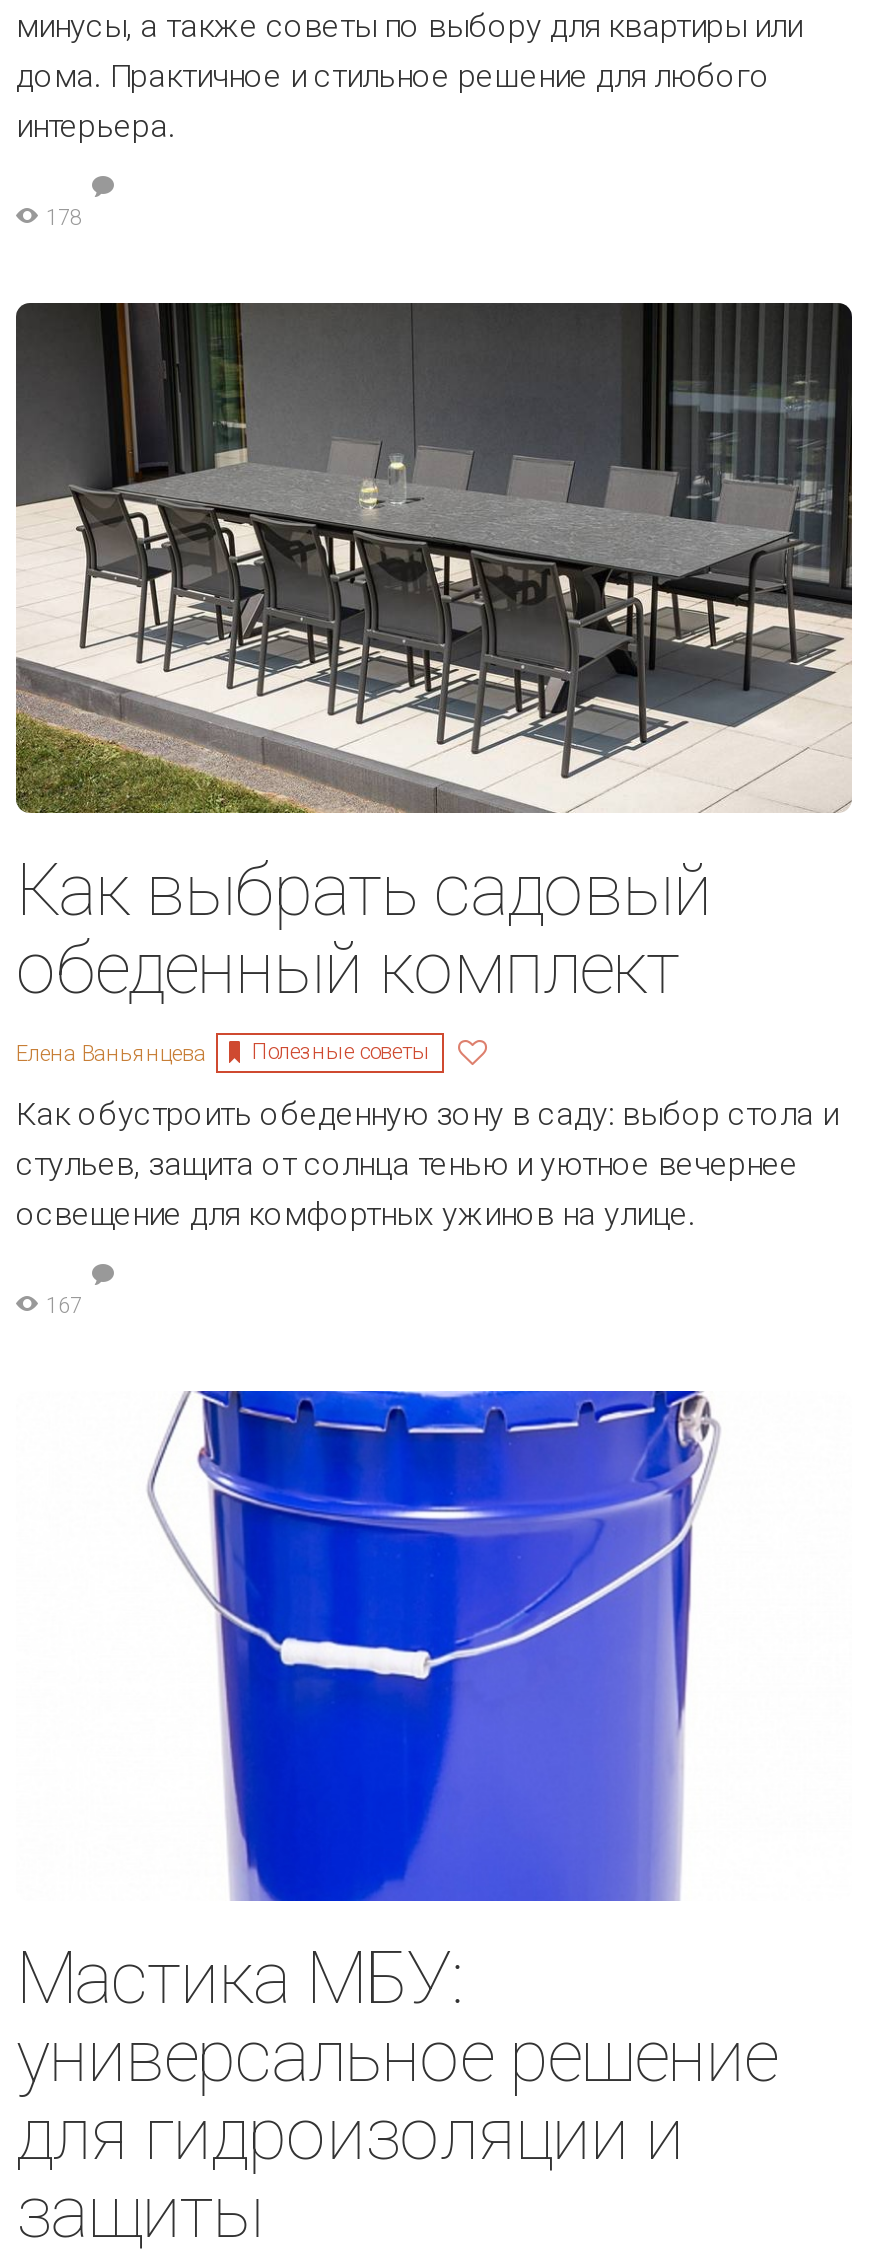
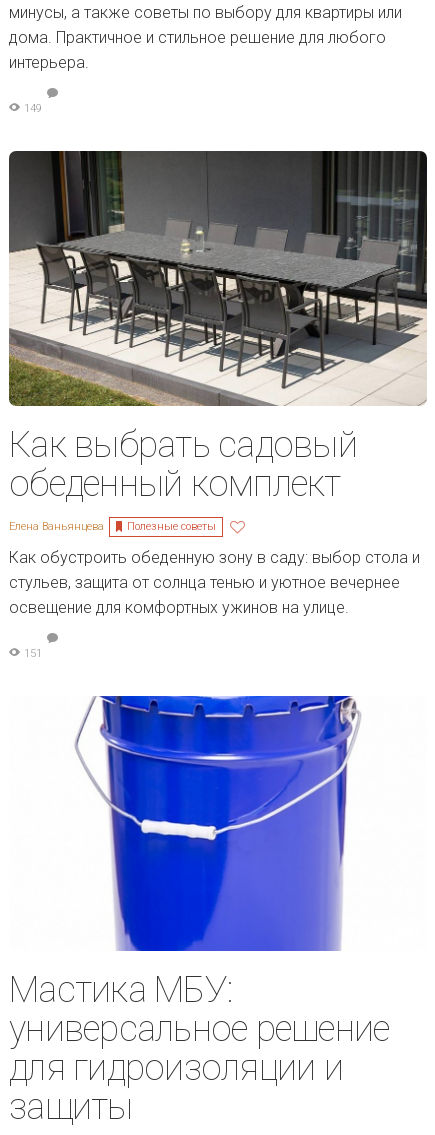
- 178
+ 149

- 167
+ 151
